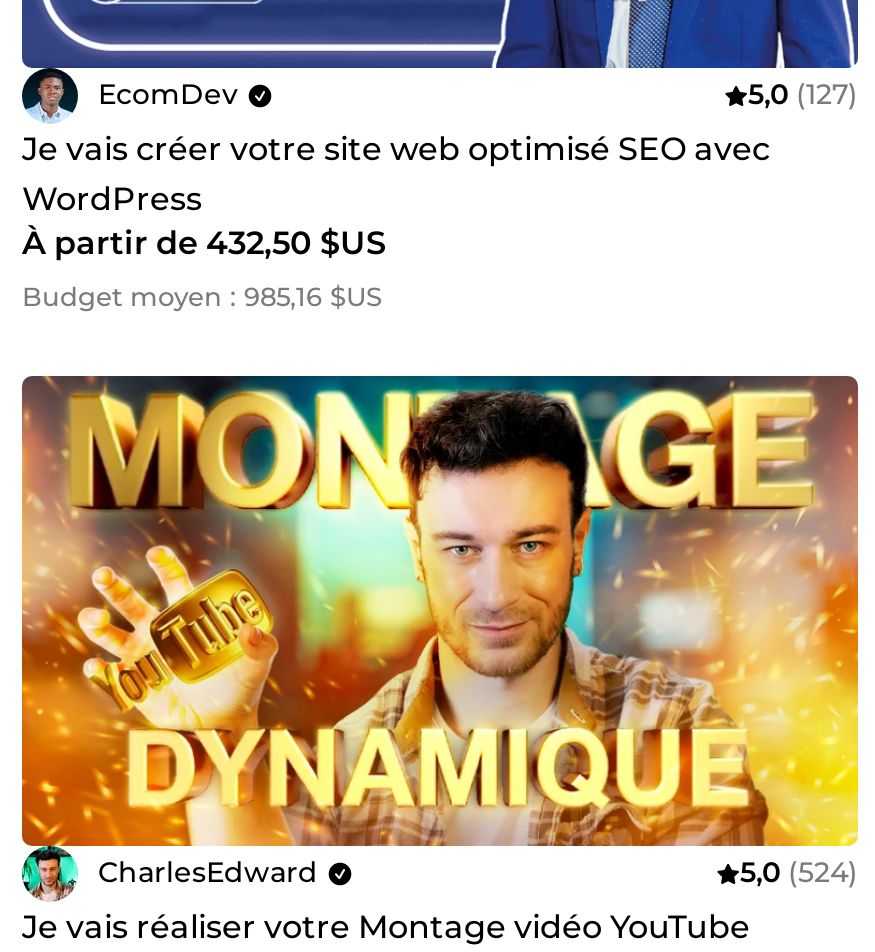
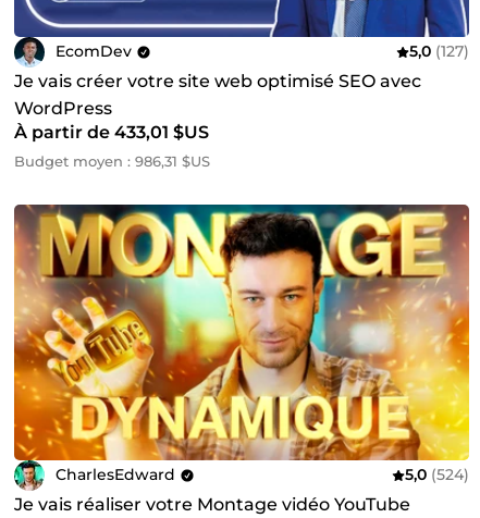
- À partir de 432,50 $US
+ À partir de 433,01 $US

- Budget moyen : 985,16 $US
+ Budget moyen : 986,31 $US
